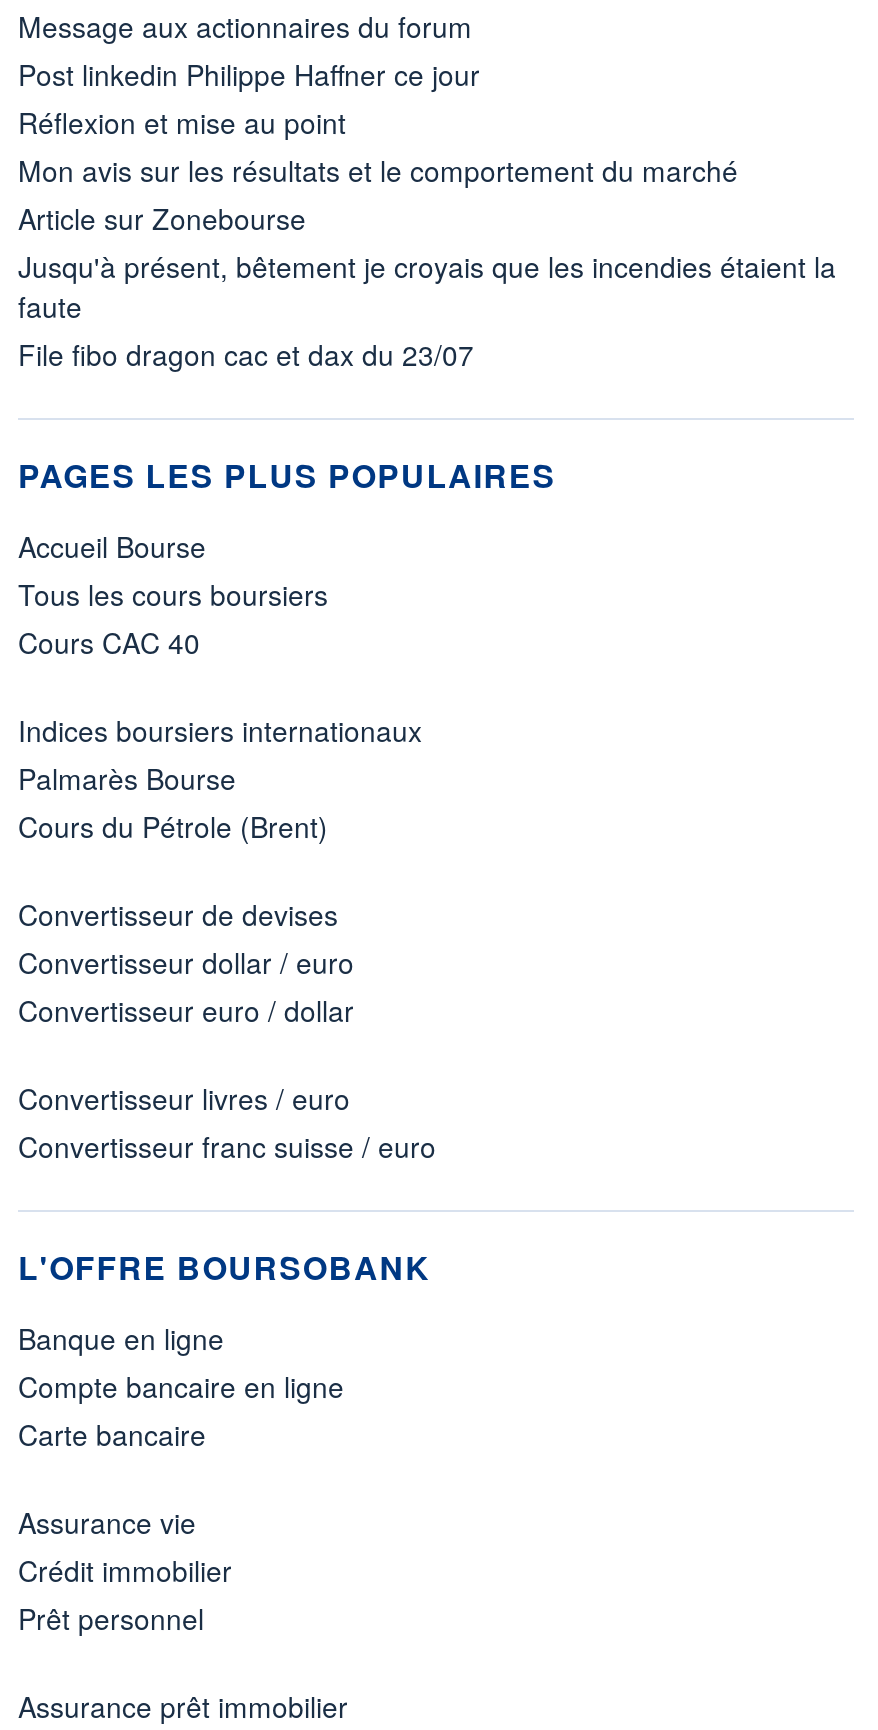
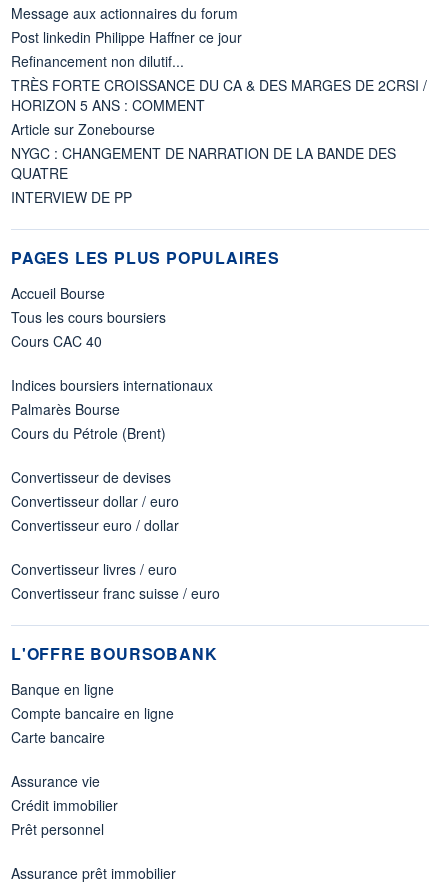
- Réflexion et mise au point
- Mon avis sur les résultats et le comportement du marché
+ Refinancement non dilutif...
+ TRÈS FORTE CROISSANCE DU CA & DES MARGES DE 2CRSI /
+ HORIZON 5 ANS : COMMENT

- Jusqu'à présent, bêtement je croyais que les incendies étaient la
- faute
- File fibo dragon cac et dax du 23/07
+ NYGC : CHANGEMENT DE NARRATION DE LA BANDE DES
+ QUATRE
+ INTERVIEW DE PP
